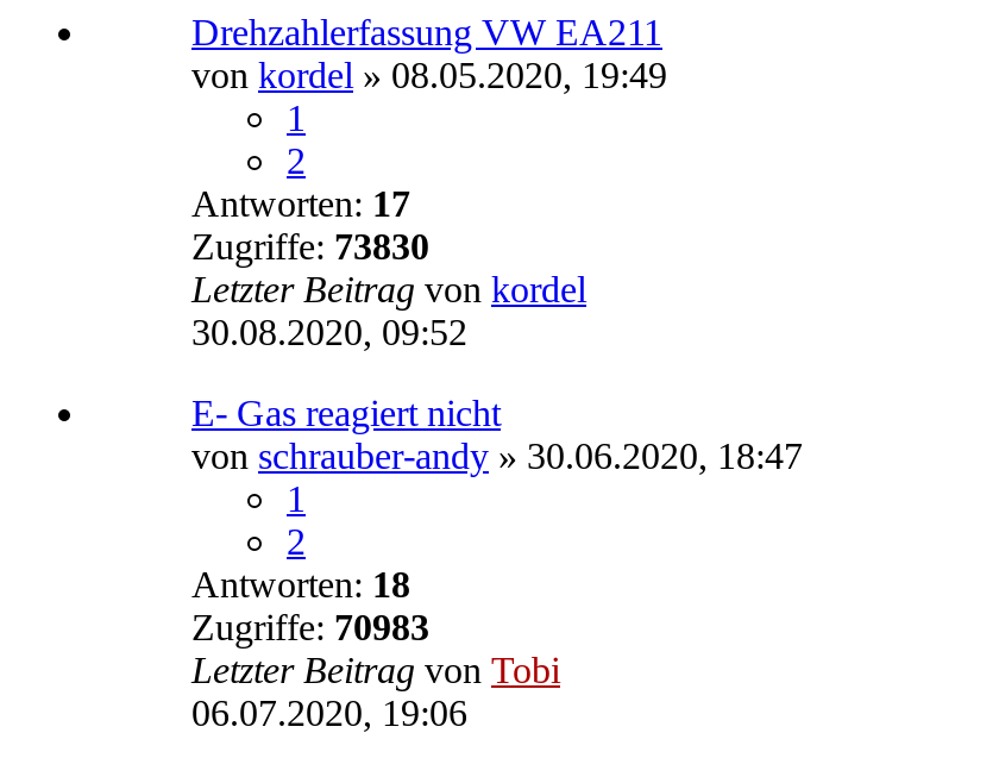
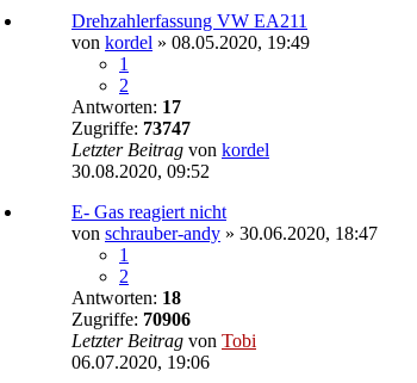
- Zugriffe: 73830
+ Zugriffe: 73747

- Zugriffe: 70983
+ Zugriffe: 70906
